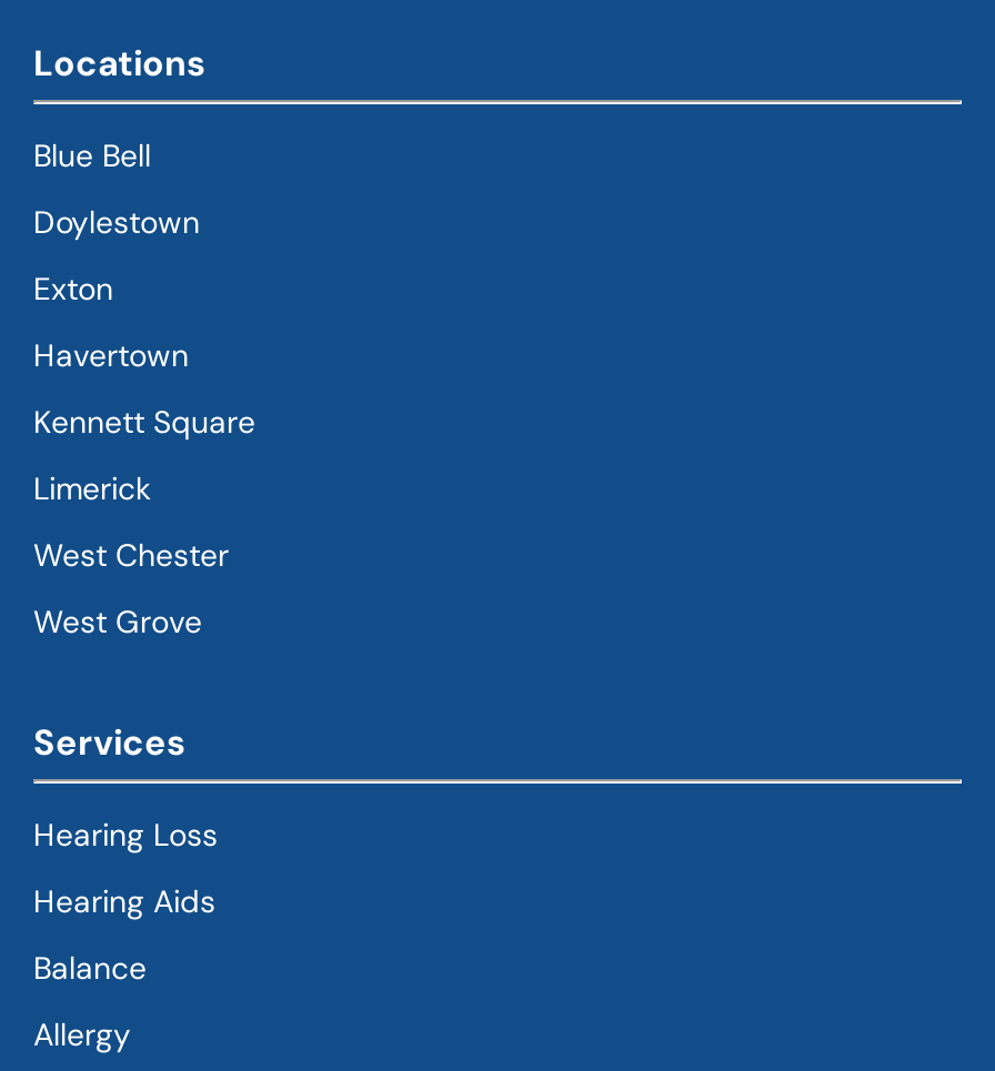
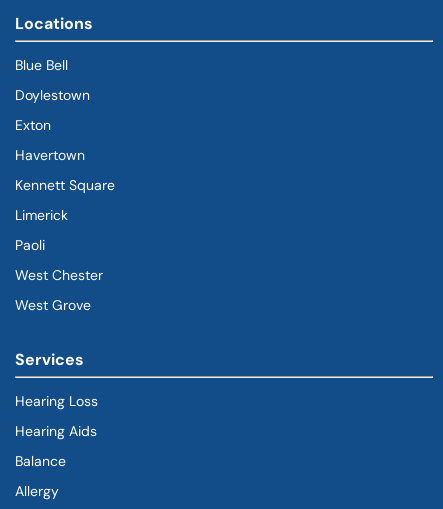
+ Paoli
